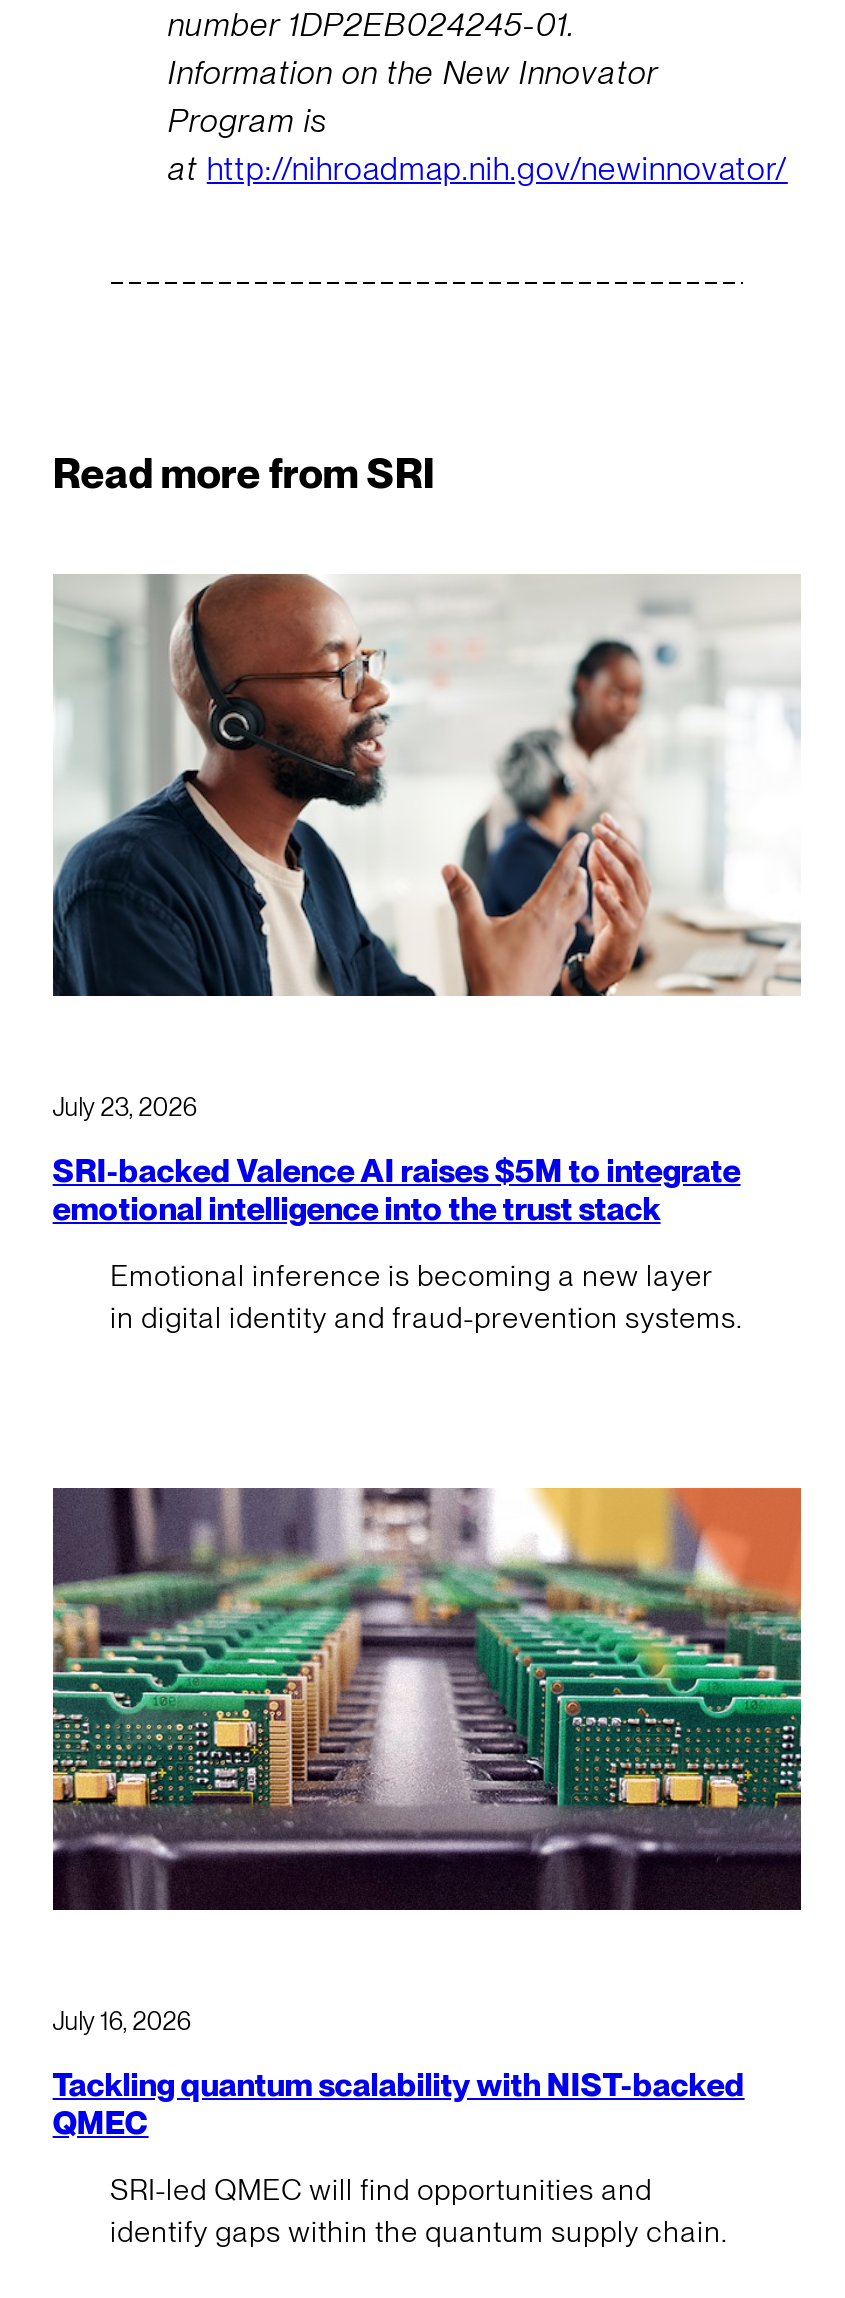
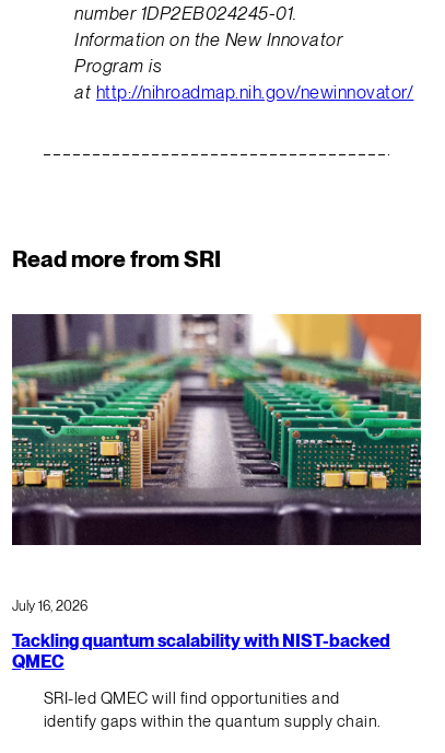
- [image]

- July 23, 2026
- SRI-backed Valence AI raises $5M to integrate
- emotional intelligence into the trust stack
- Emotional inference is becoming a new layer
- in digital identity and fraud-prevention systems.
